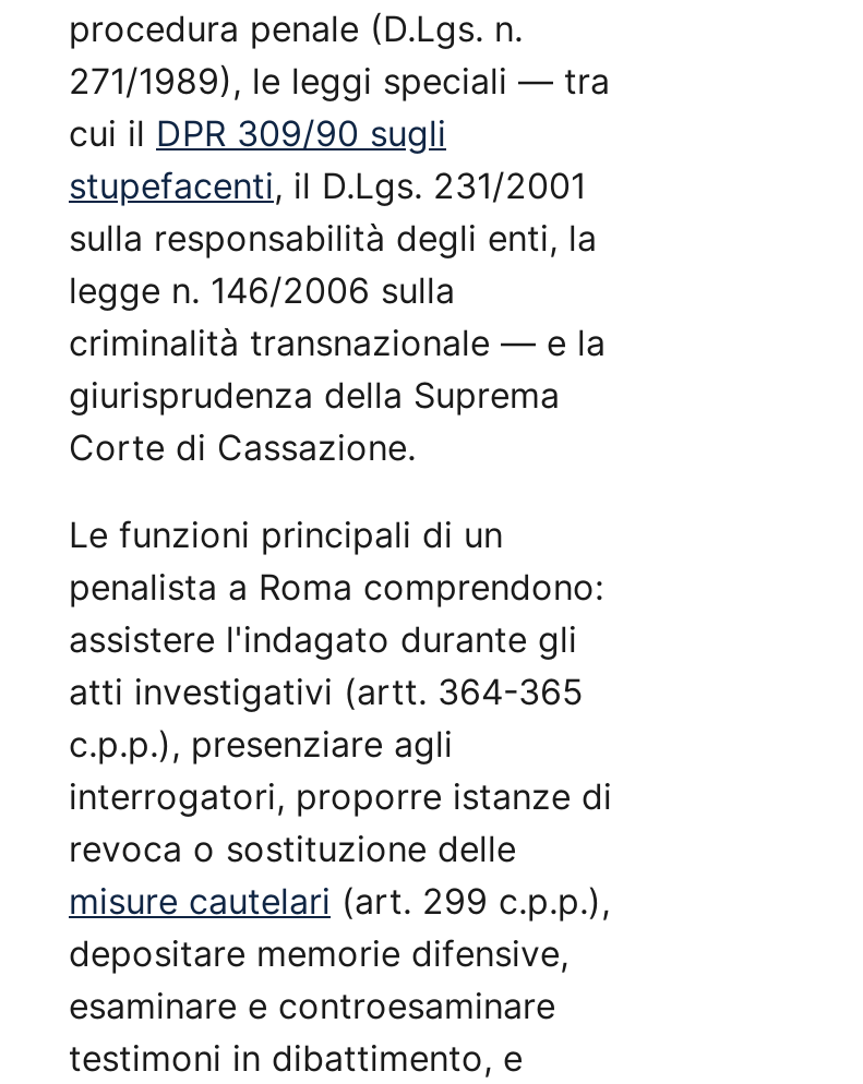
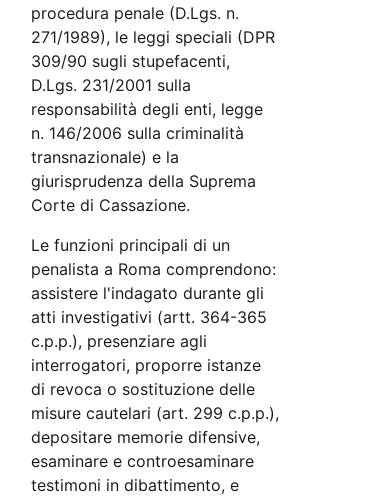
- 271/1989), le leggi speciali — tra
- cui il DPR 309/90 sugli
- stupefacenti, il D.Lgs. 231/2001
- sulla responsabilità degli enti, la
- legge n. 146/2006 sulla
- criminalità transnazionale — e la
+ 271/1989), le leggi speciali (DPR
+ 309/90 sugli stupefacenti,
+ D.Lgs. 231/2001 sulla
+ responsabilità degli enti, legge
+ n. 146/2006 sulla criminalità
+ transnazionale) e la
